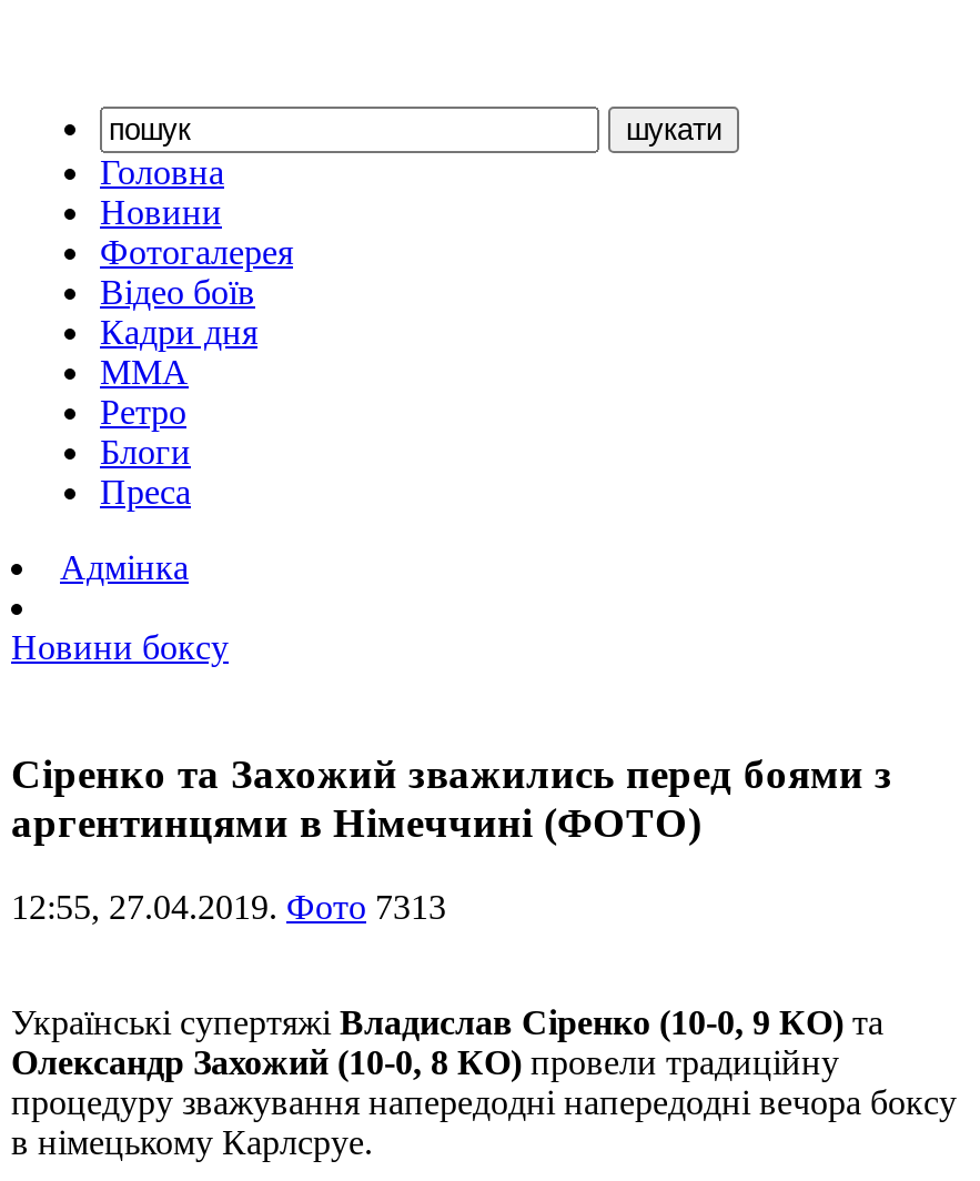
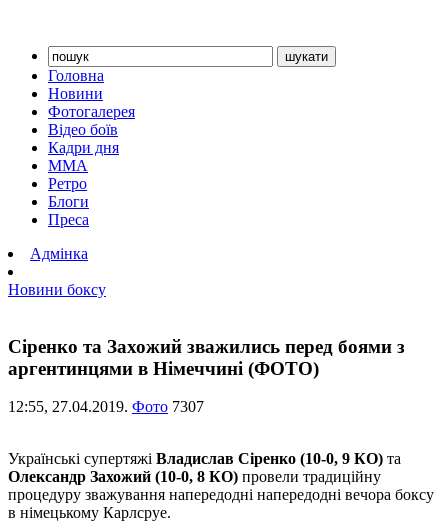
- 12:55, 27.04.2019. Фото 7313
+ 12:55, 27.04.2019. Фото 7307
